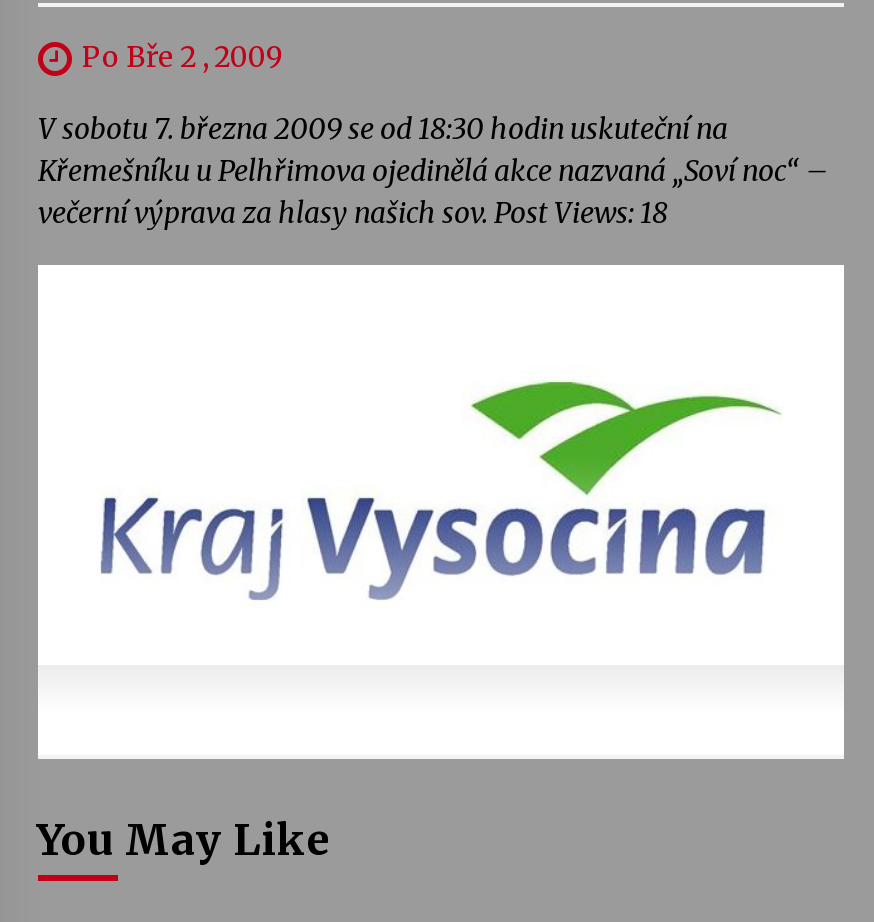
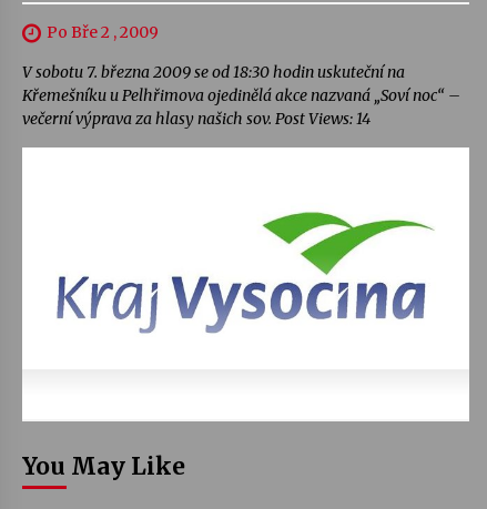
- večerní výprava za hlasy našich sov. Post Views: 18
+ večerní výprava za hlasy našich sov. Post Views: 14
